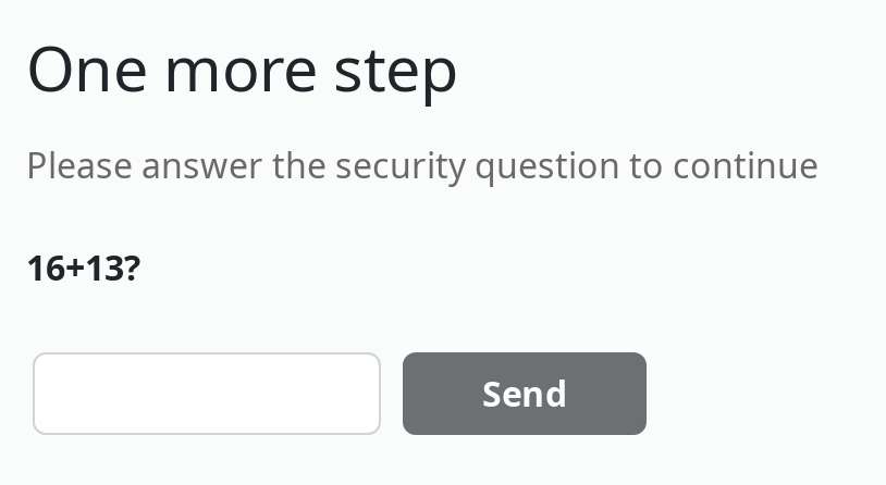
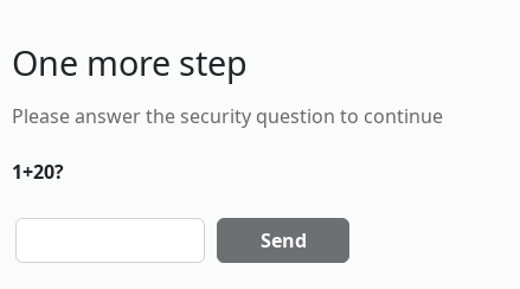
- 16+13?
+ 1+20?
